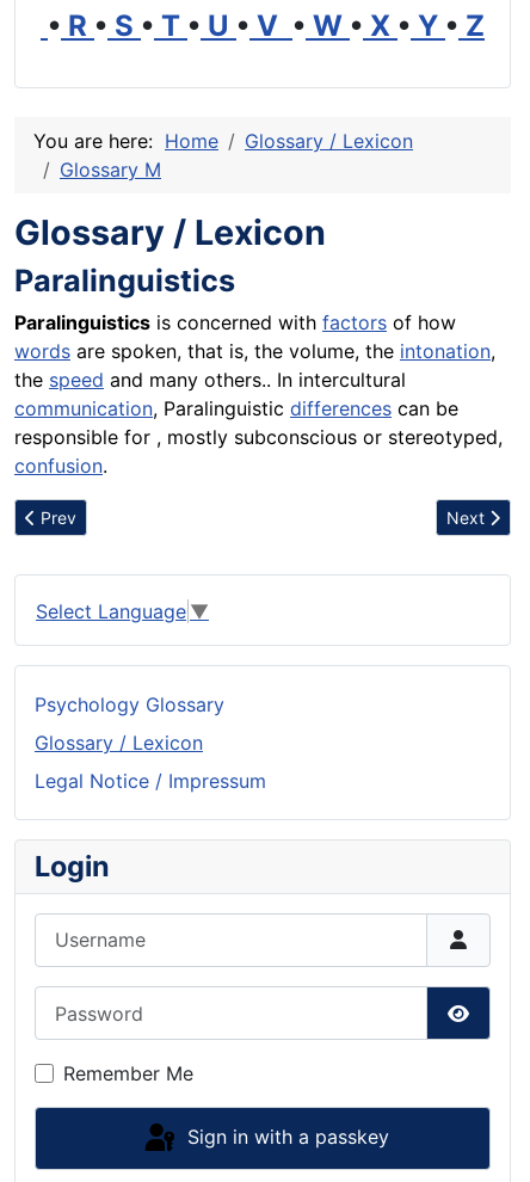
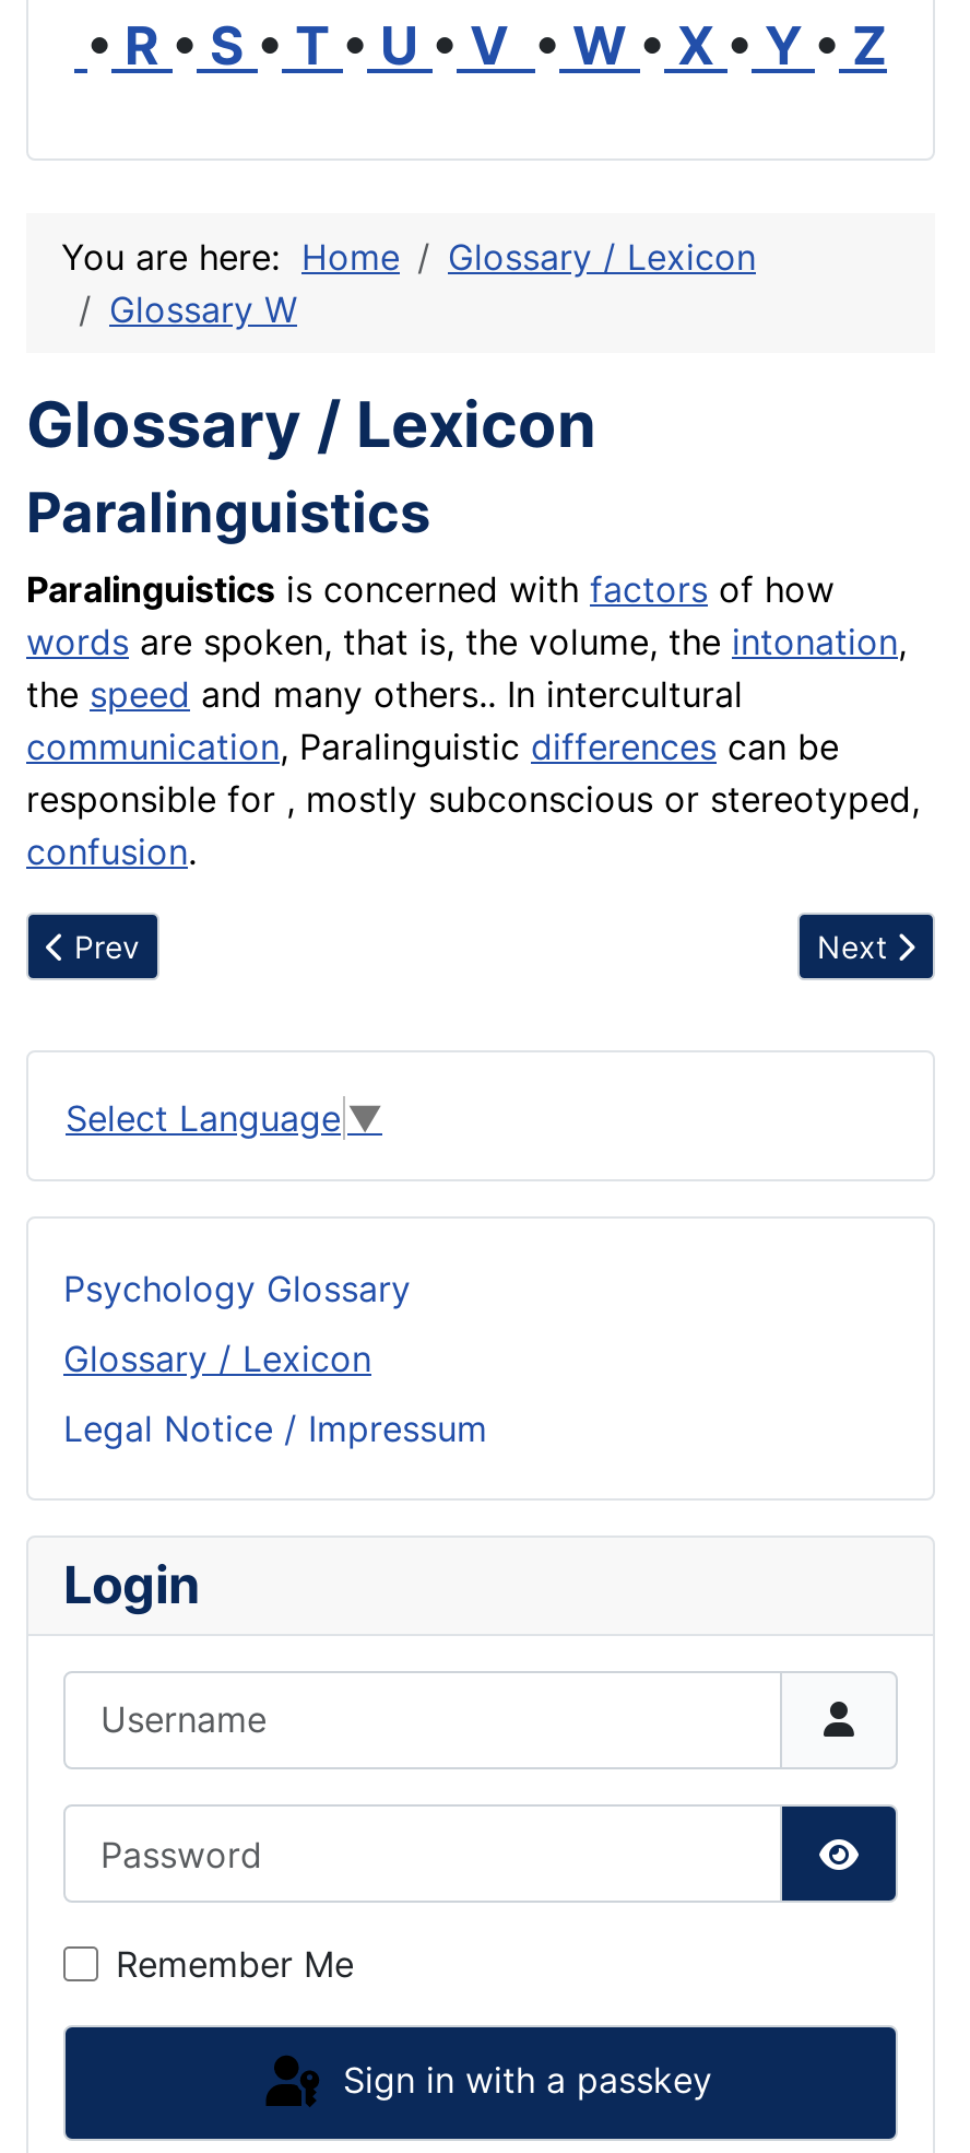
- Glossary M
+ Glossary W
